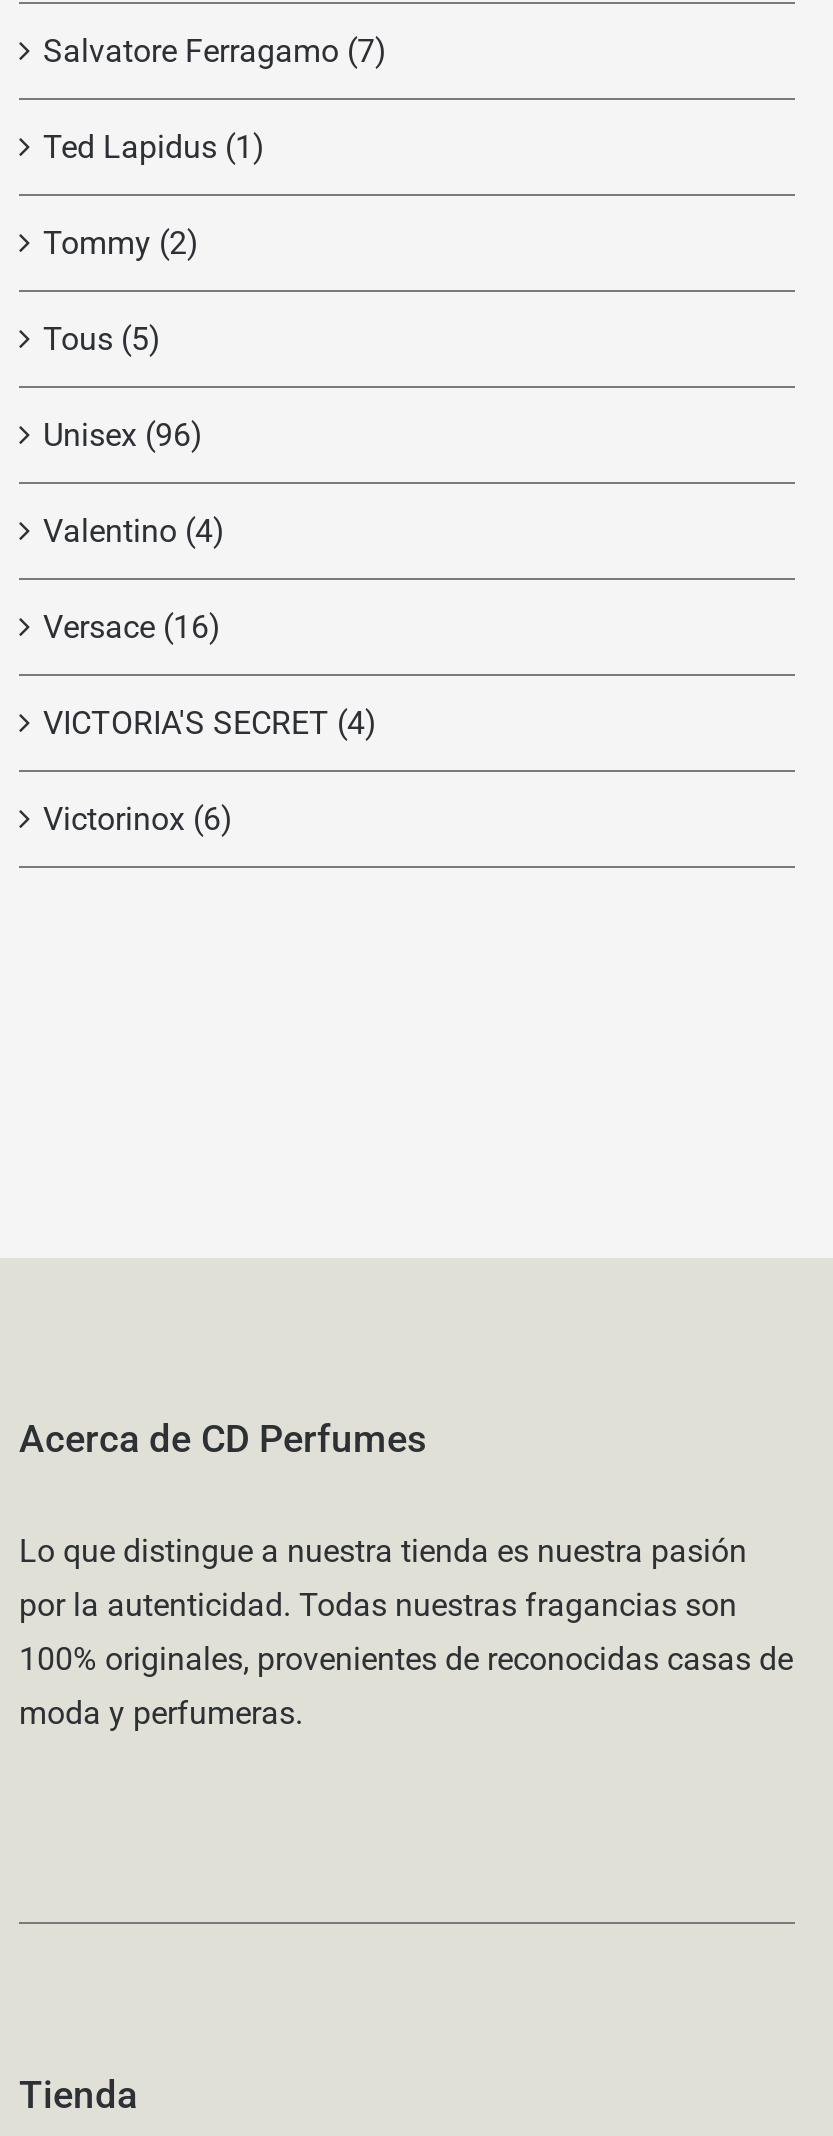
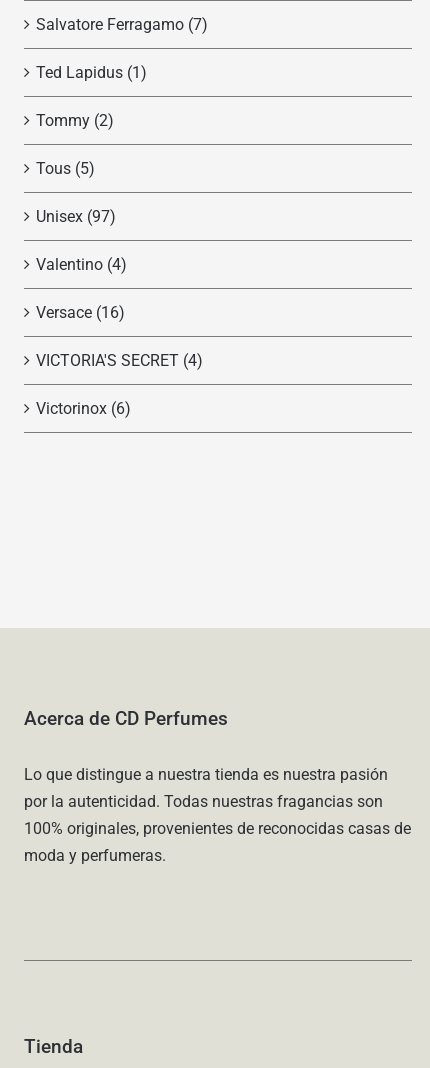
- Unisex (96)
+ Unisex (97)
